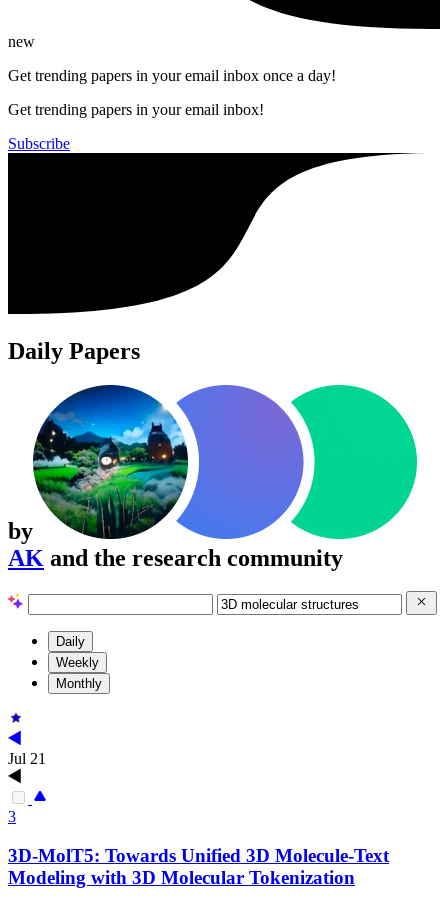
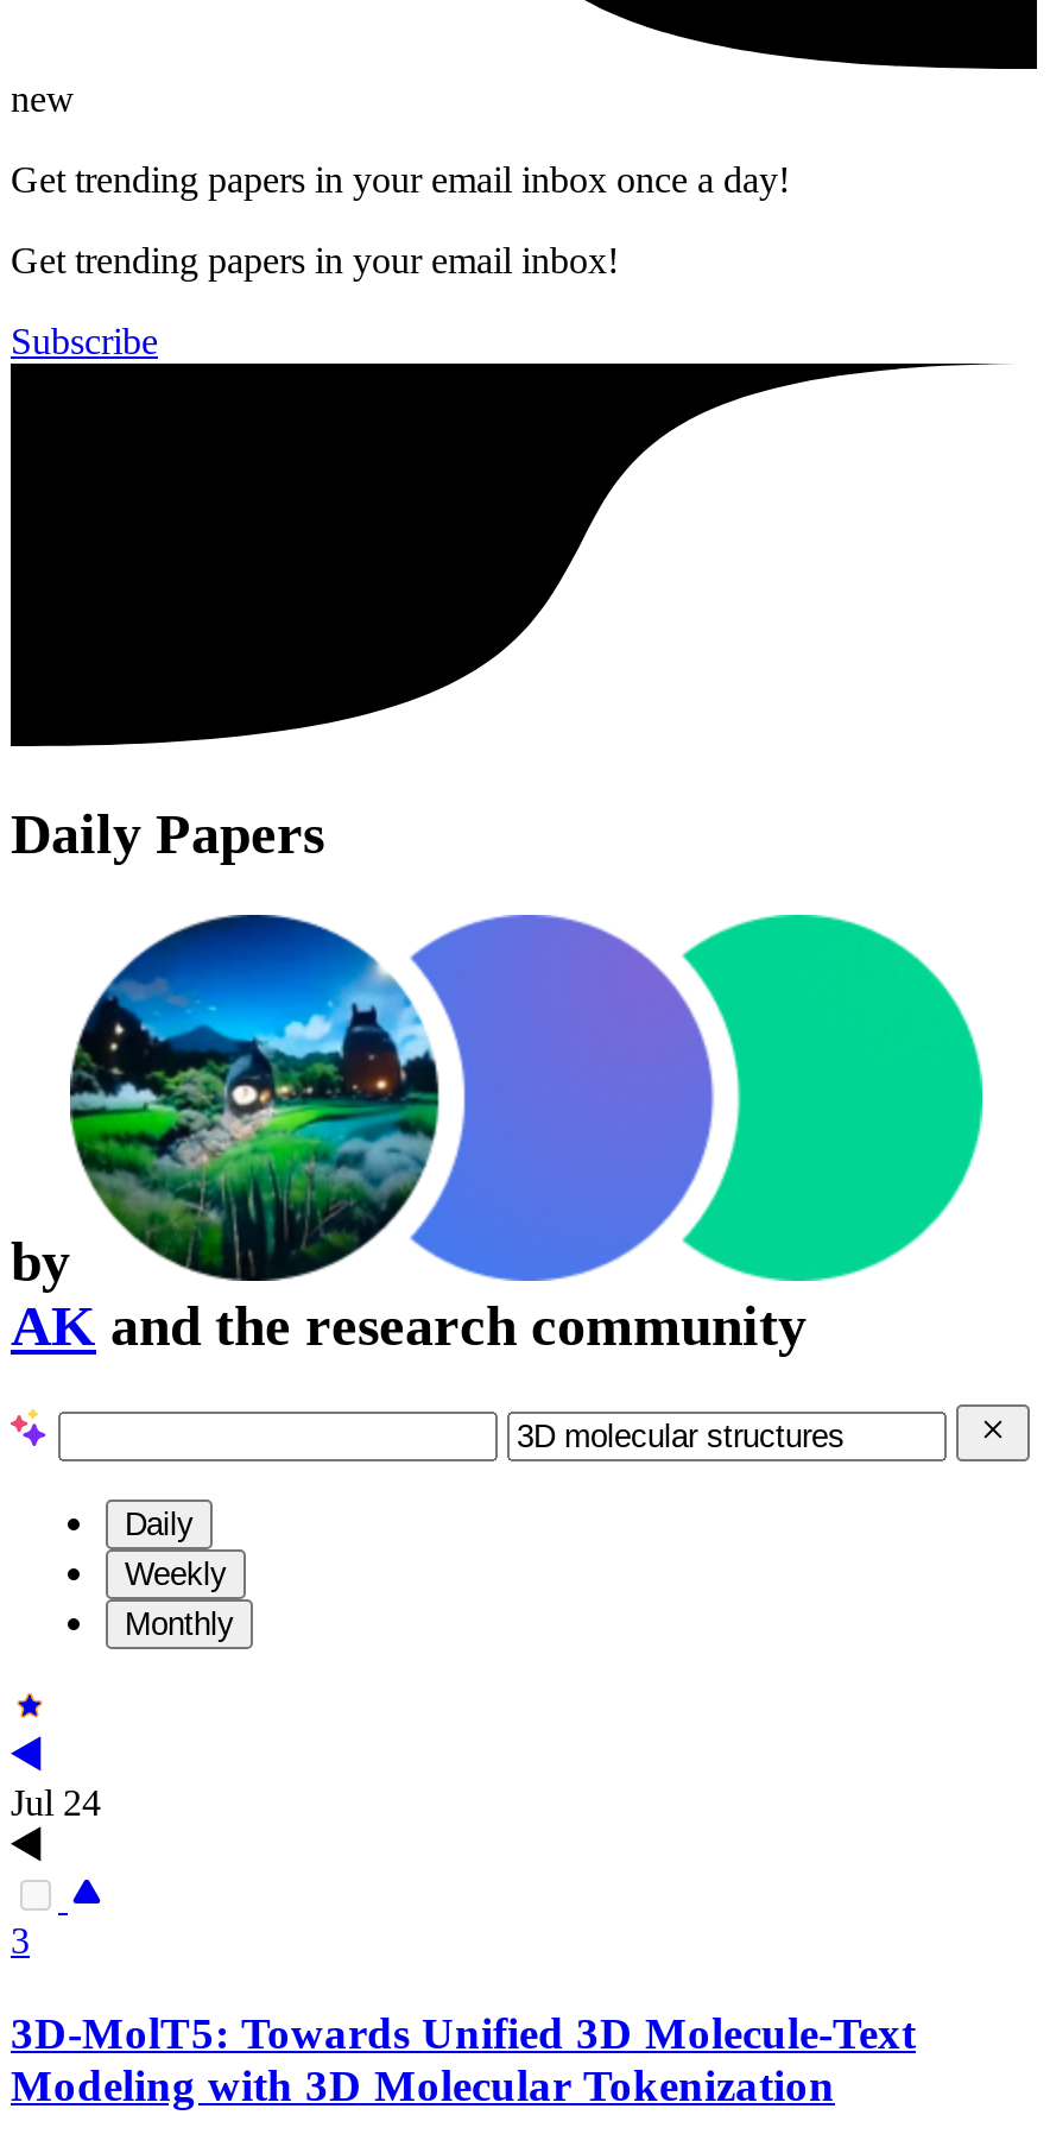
- Jul 21
+ Jul 24
